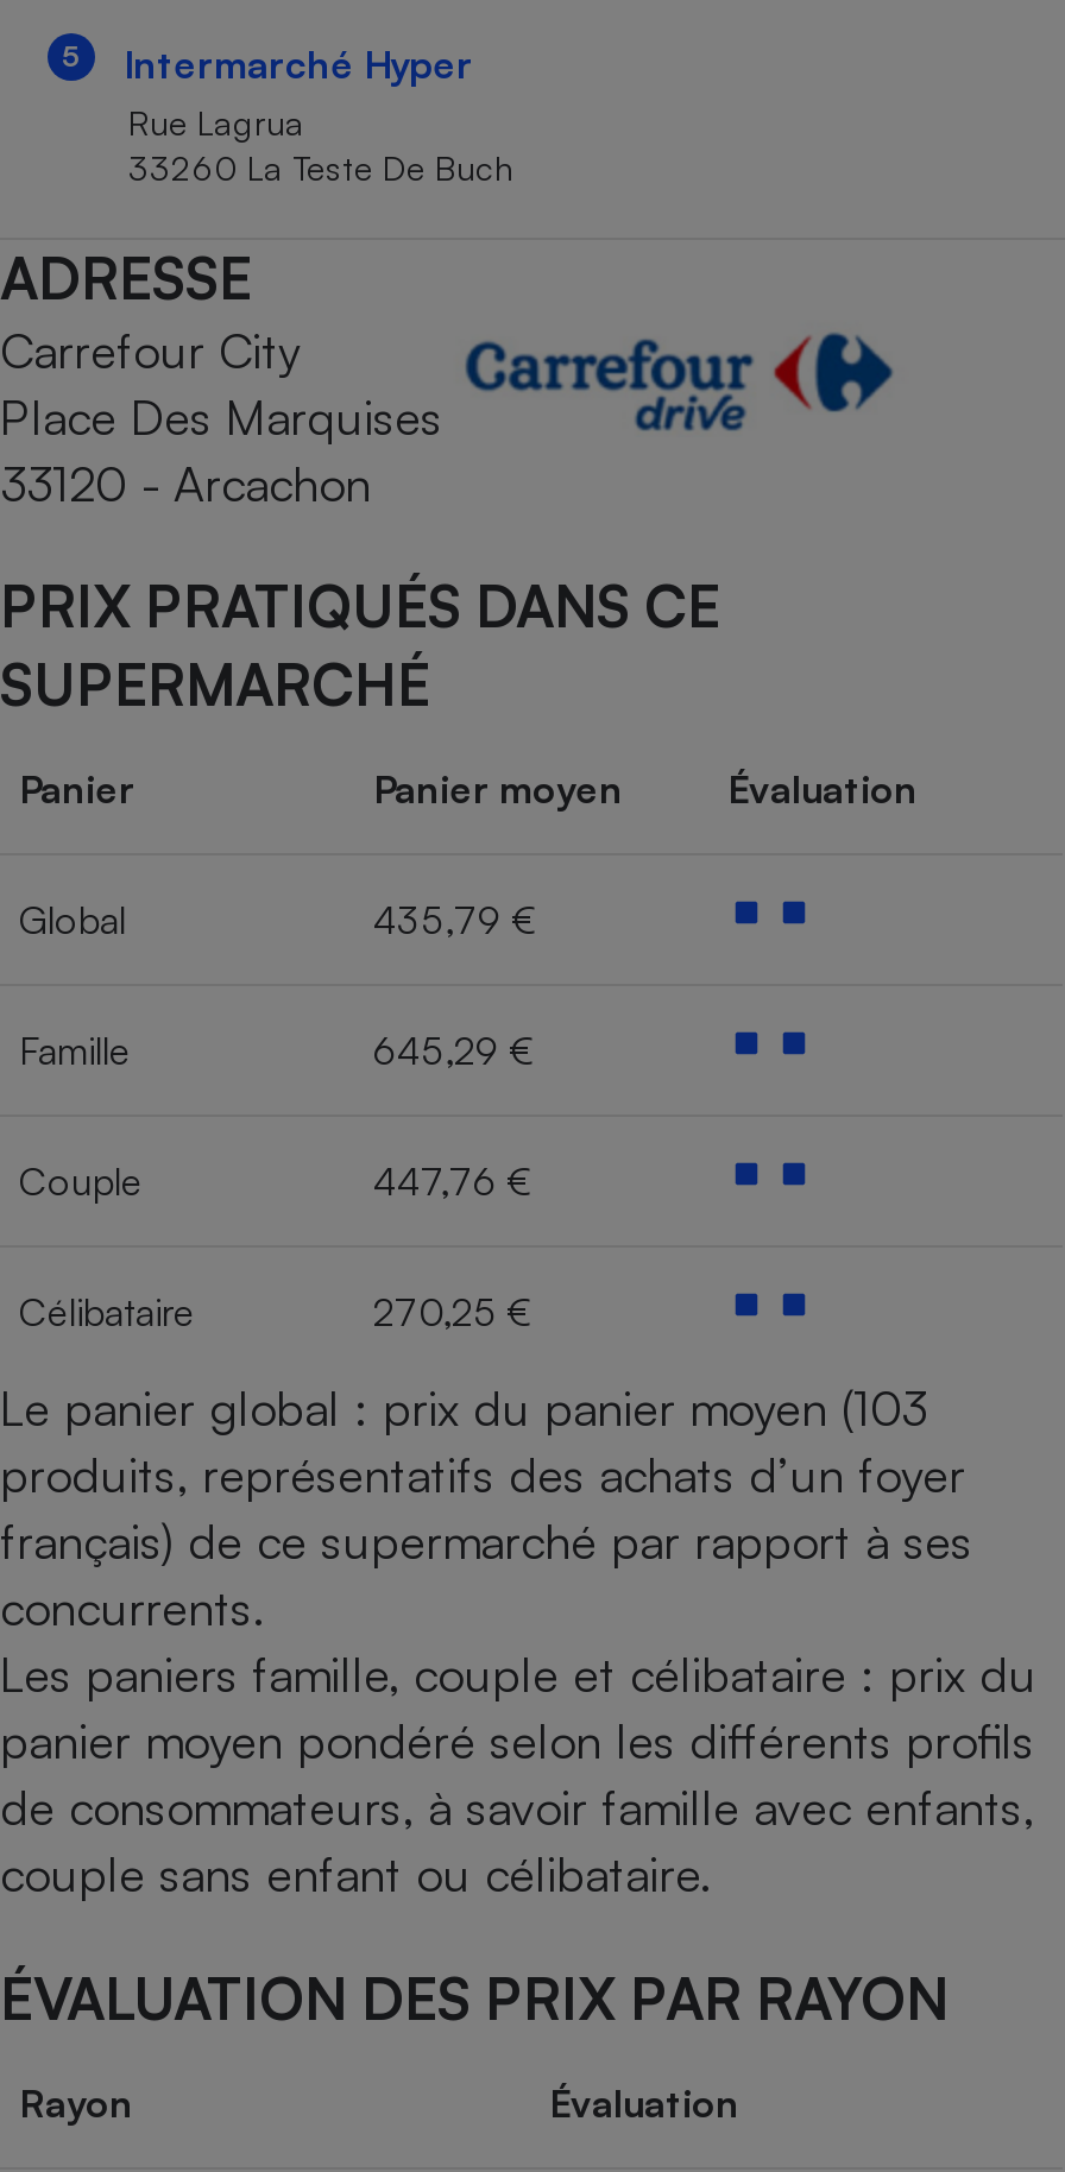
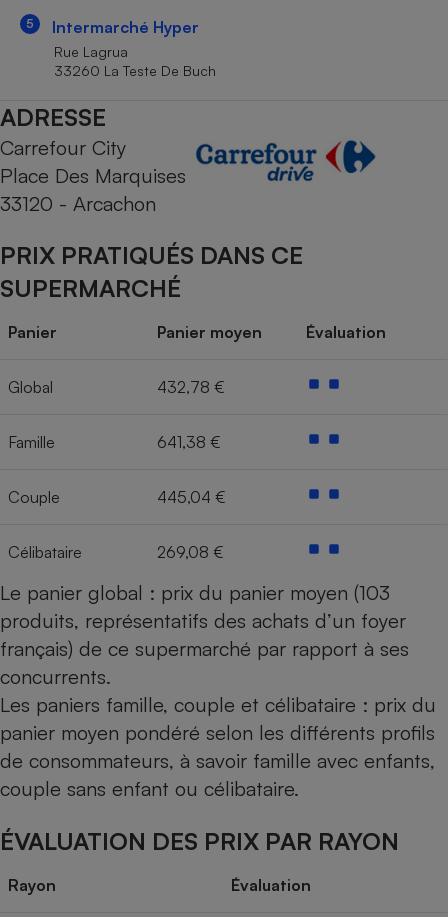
- 435,79 €
+ 432,78 €

- 645,29 €
+ 641,38 €

- 447,76 €
+ 445,04 €

- 270,25 €
+ 269,08 €
